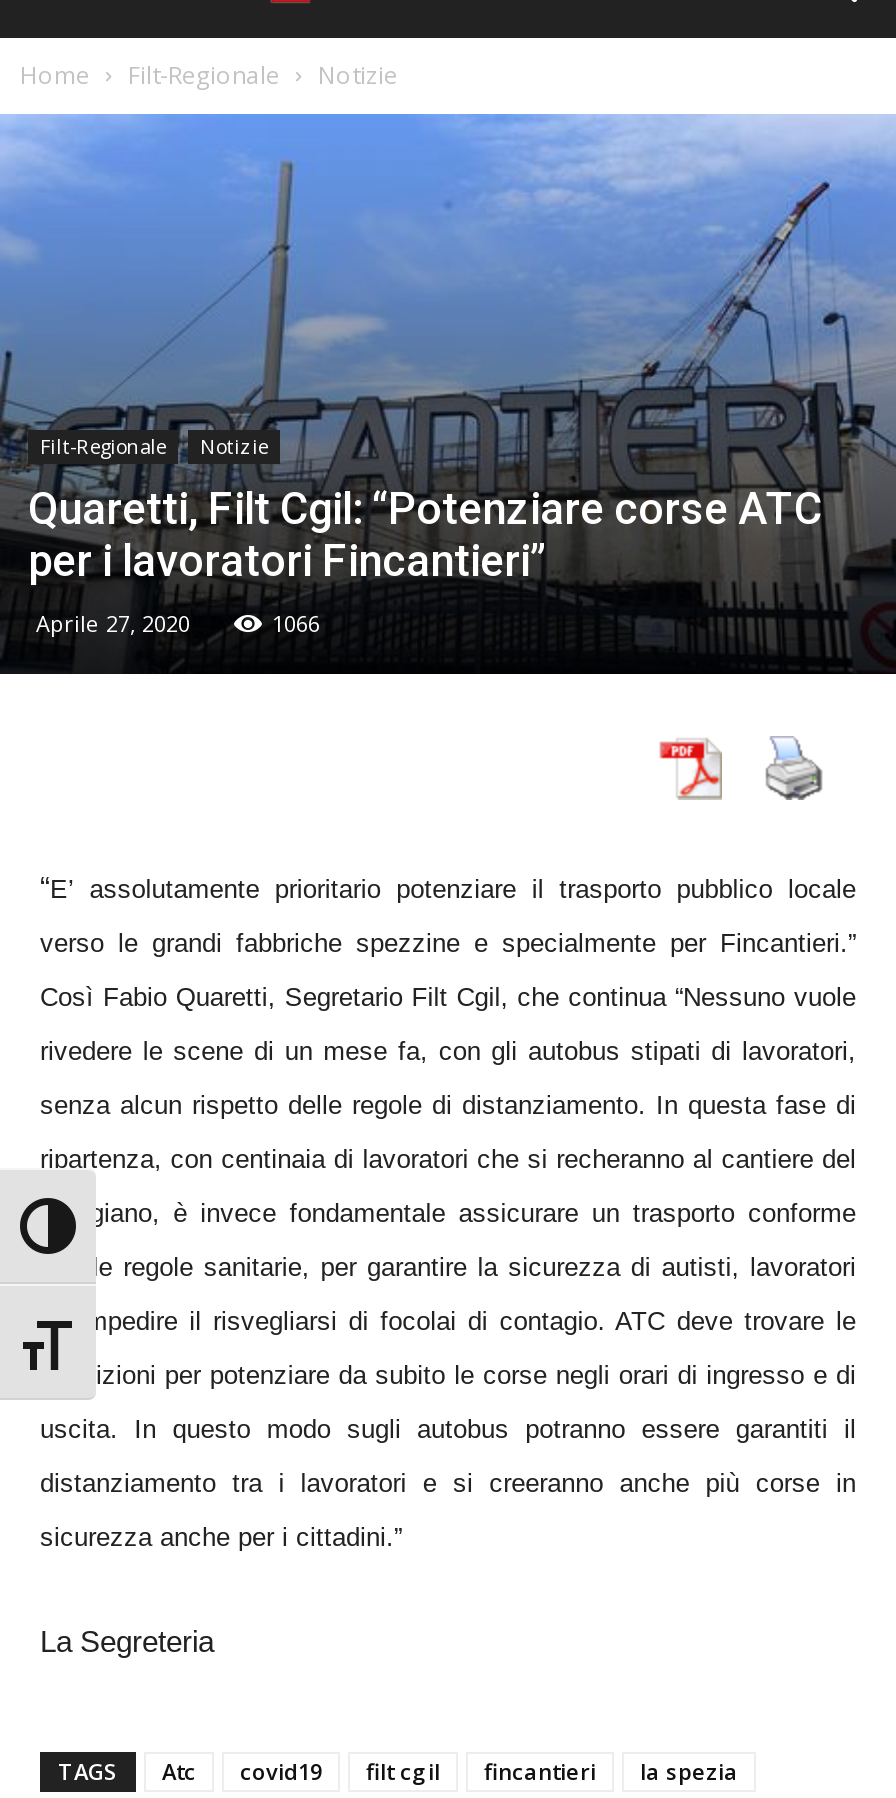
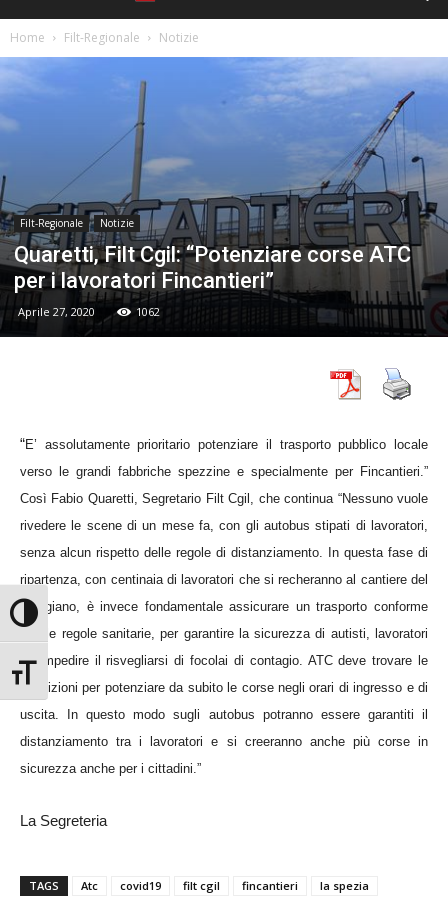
- 1066
+ 1062
